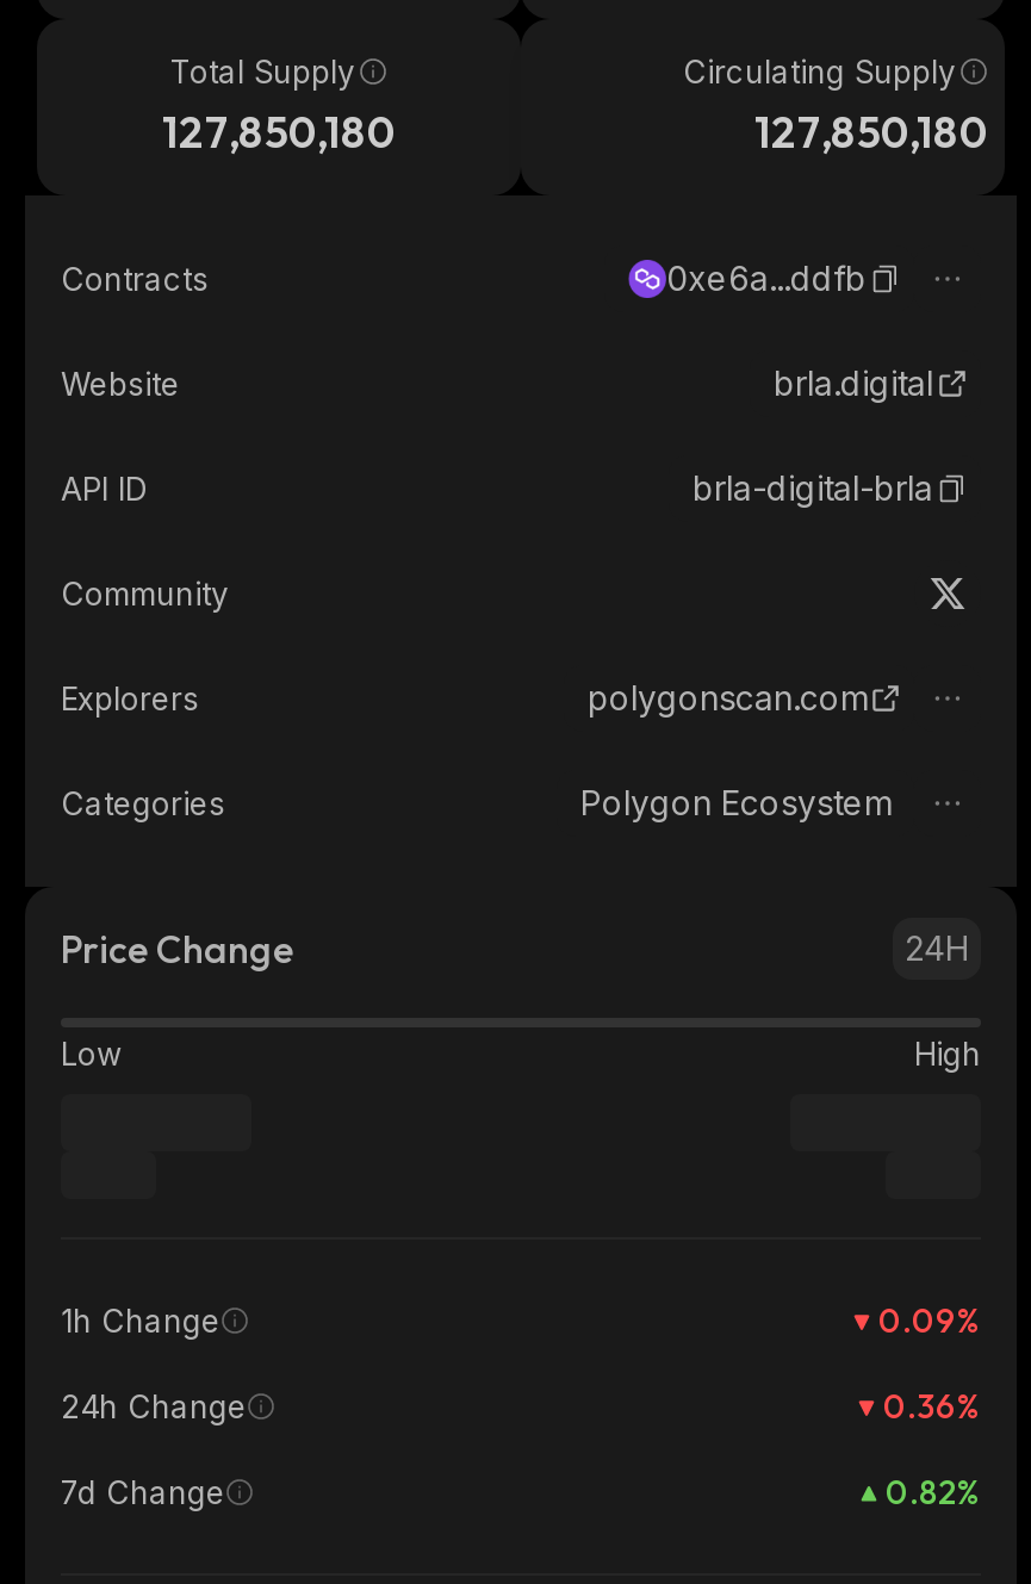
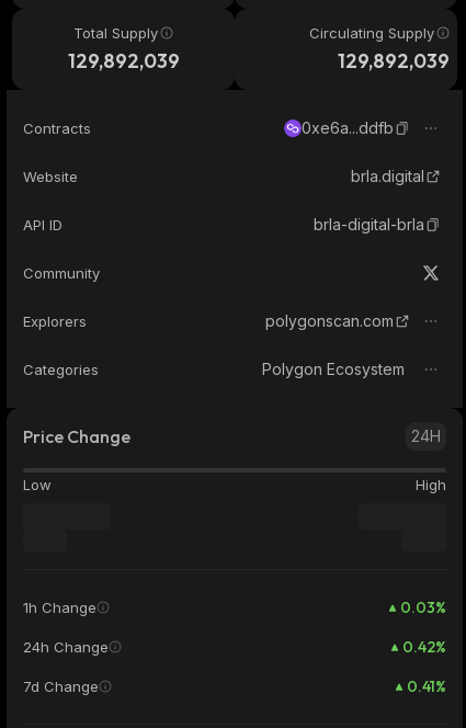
- 127,850,180
+ 129,892,039

- 127,850,180
+ 129,892,039

- 0.09%
+ 0.03%

- 0.36%
+ 0.42%

- 0.82%
+ 0.41%
